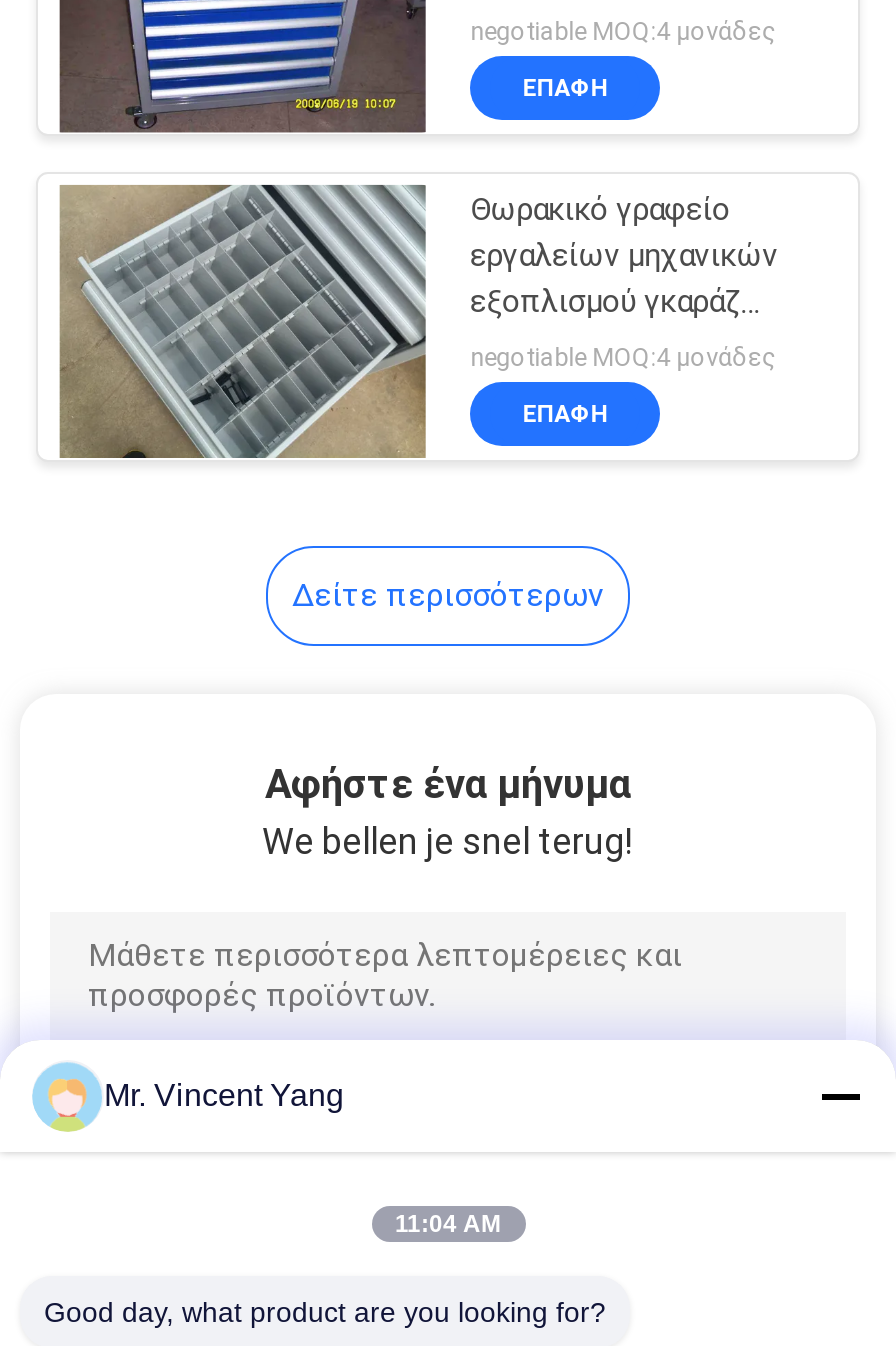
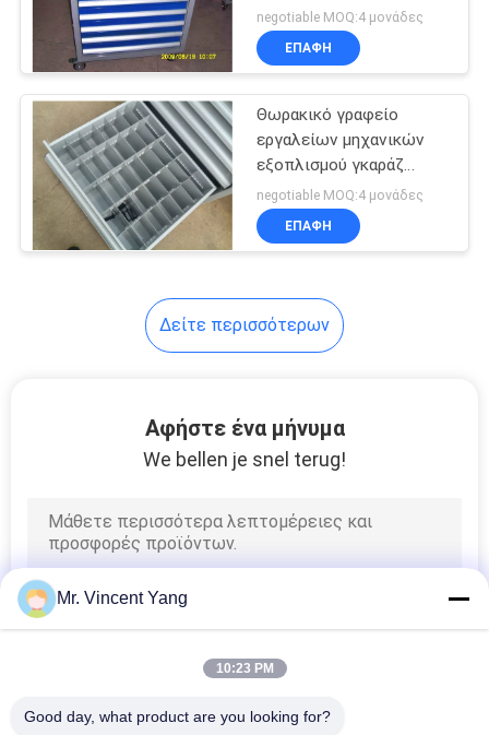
- 11:04 AM
+ 10:23 PM
